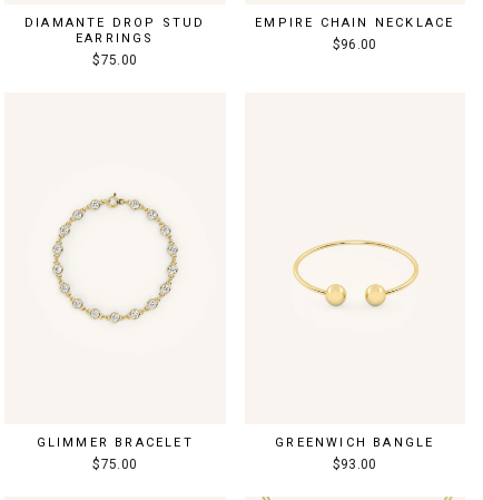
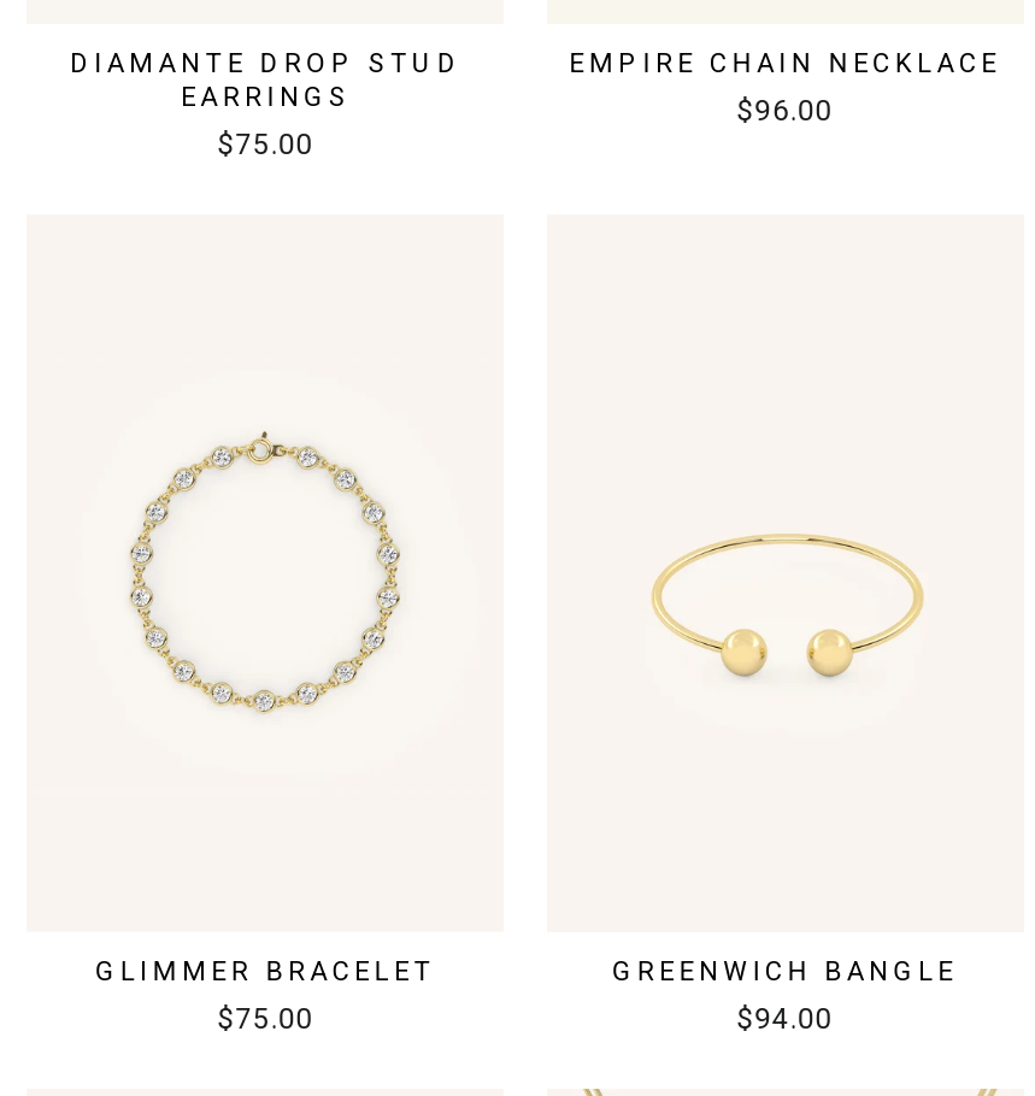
- $93.00
+ $94.00
